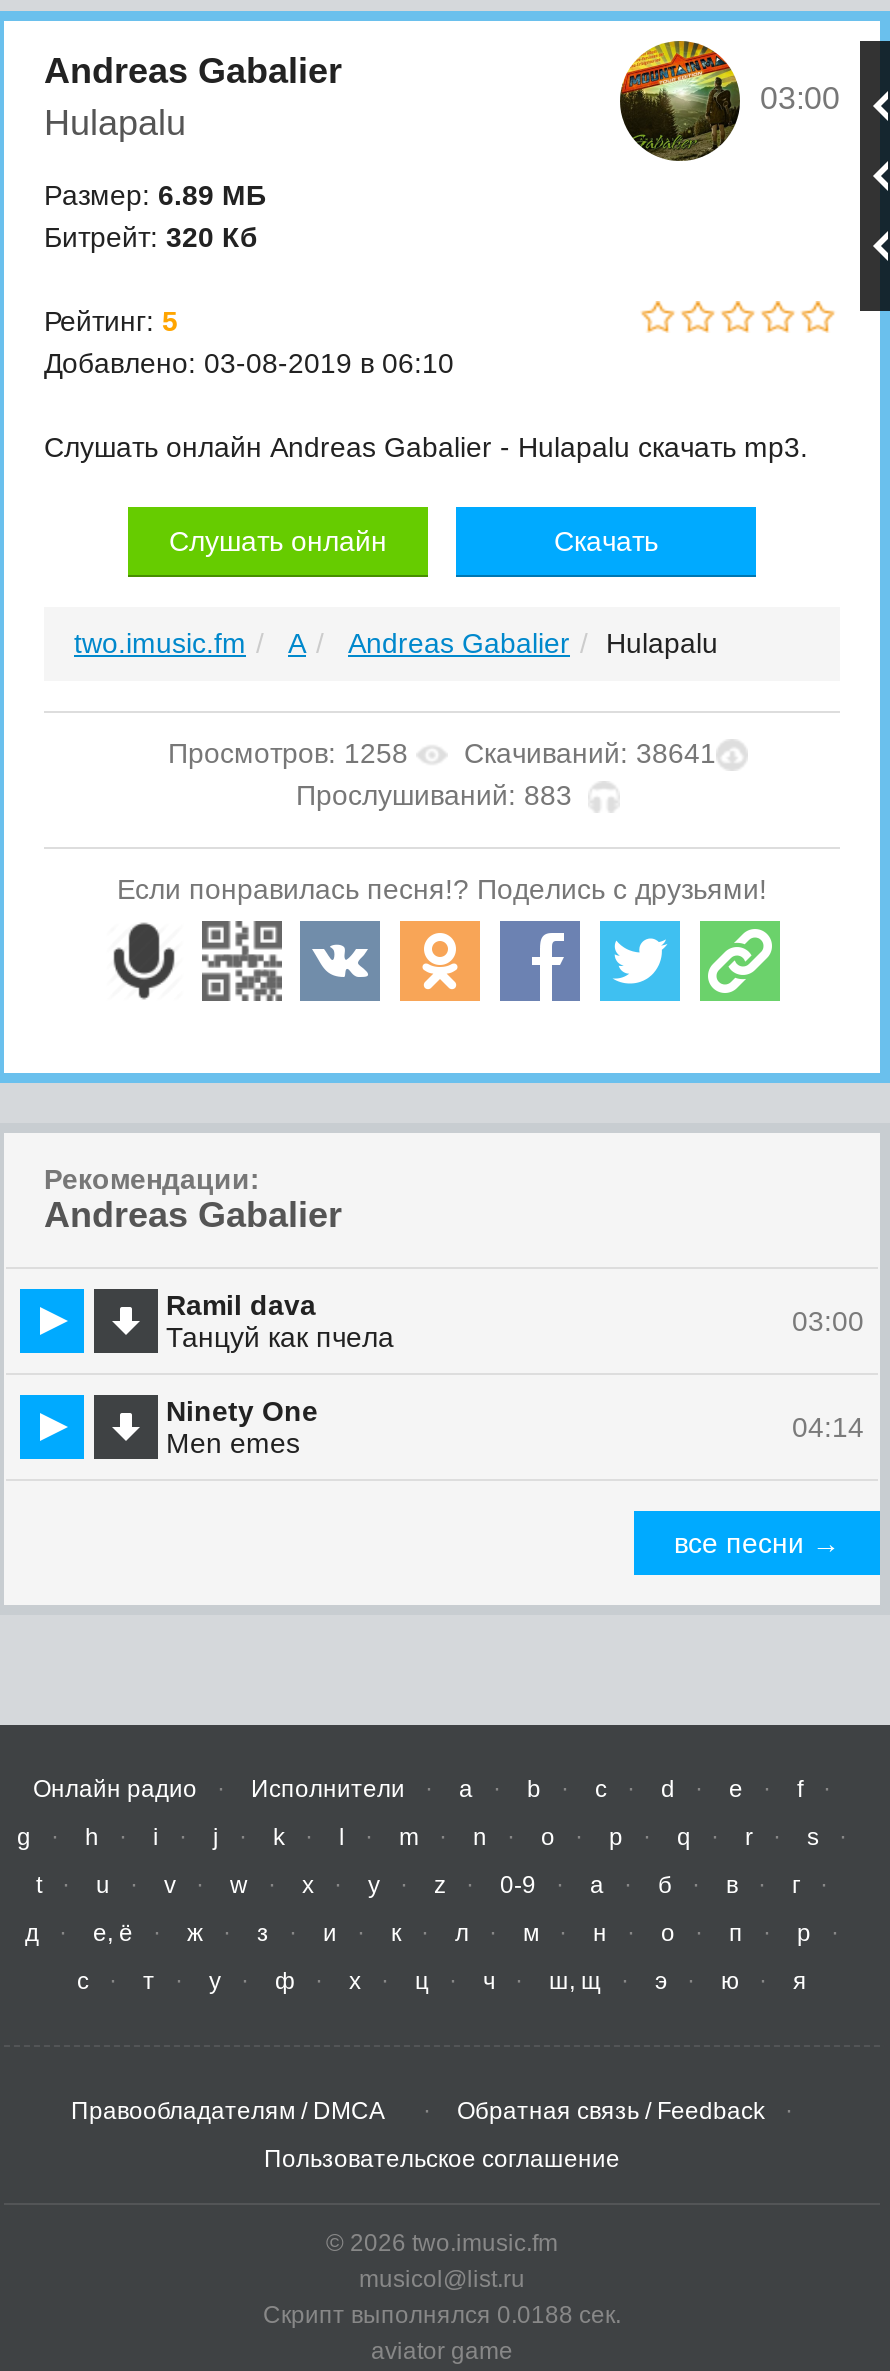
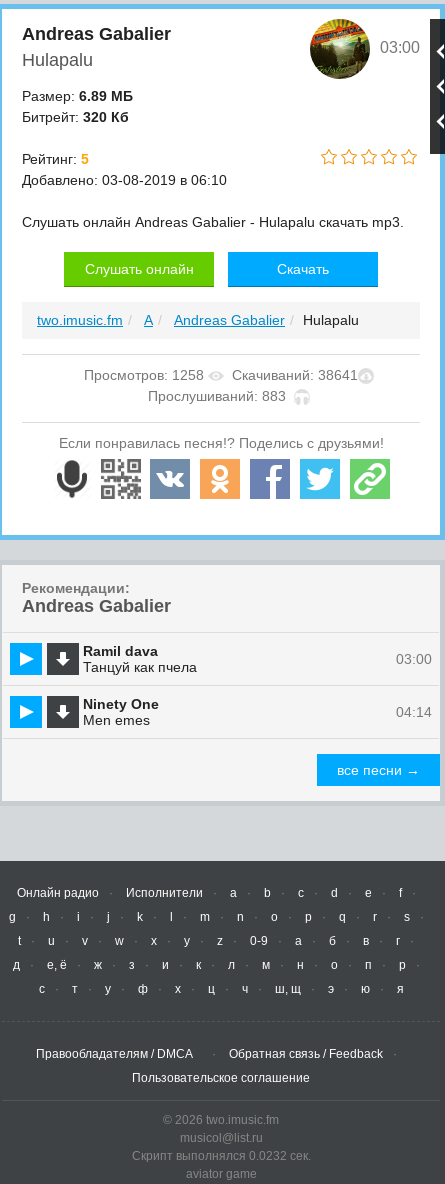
- Скрипт выполнялся 0.0188 сек.
+ Скрипт выполнялся 0.0232 сек.
